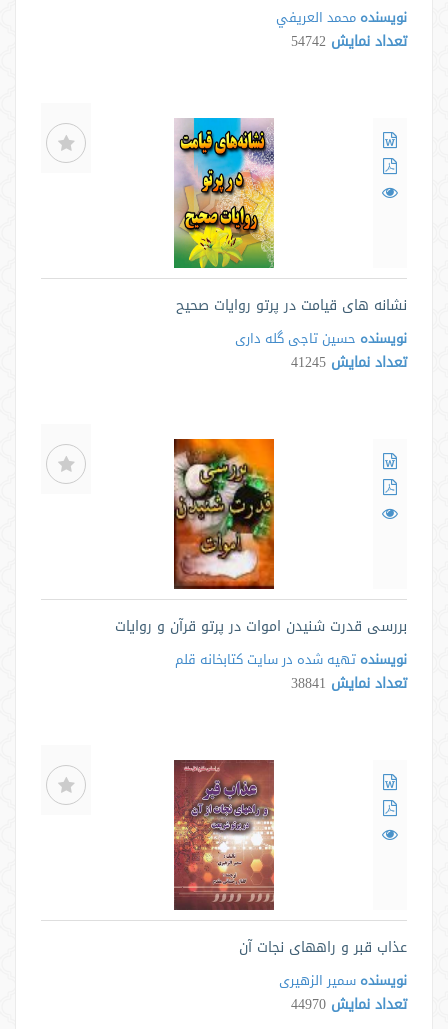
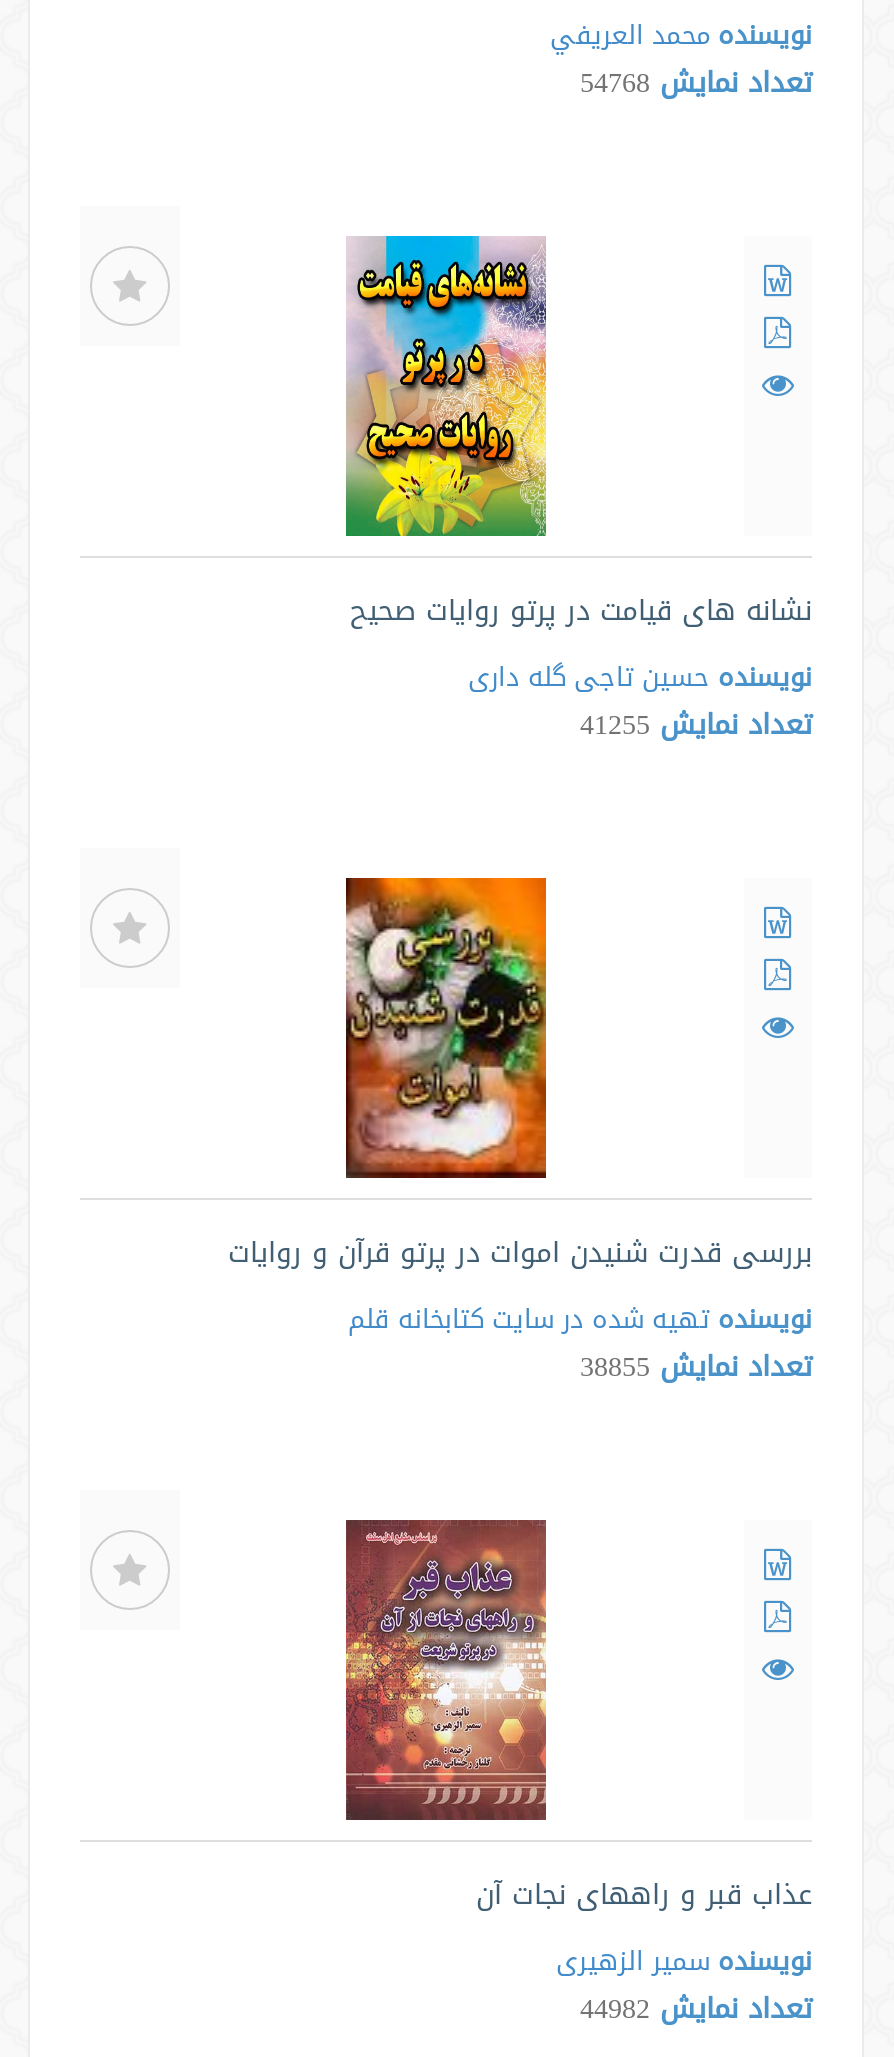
- تعداد نمایش 54742
+ تعداد نمایش 54768

- تعداد نمایش 41245
+ تعداد نمایش 41255

- تعداد نمایش 38841
+ تعداد نمایش 38855

- تعداد نمایش 44970
+ تعداد نمایش 44982
